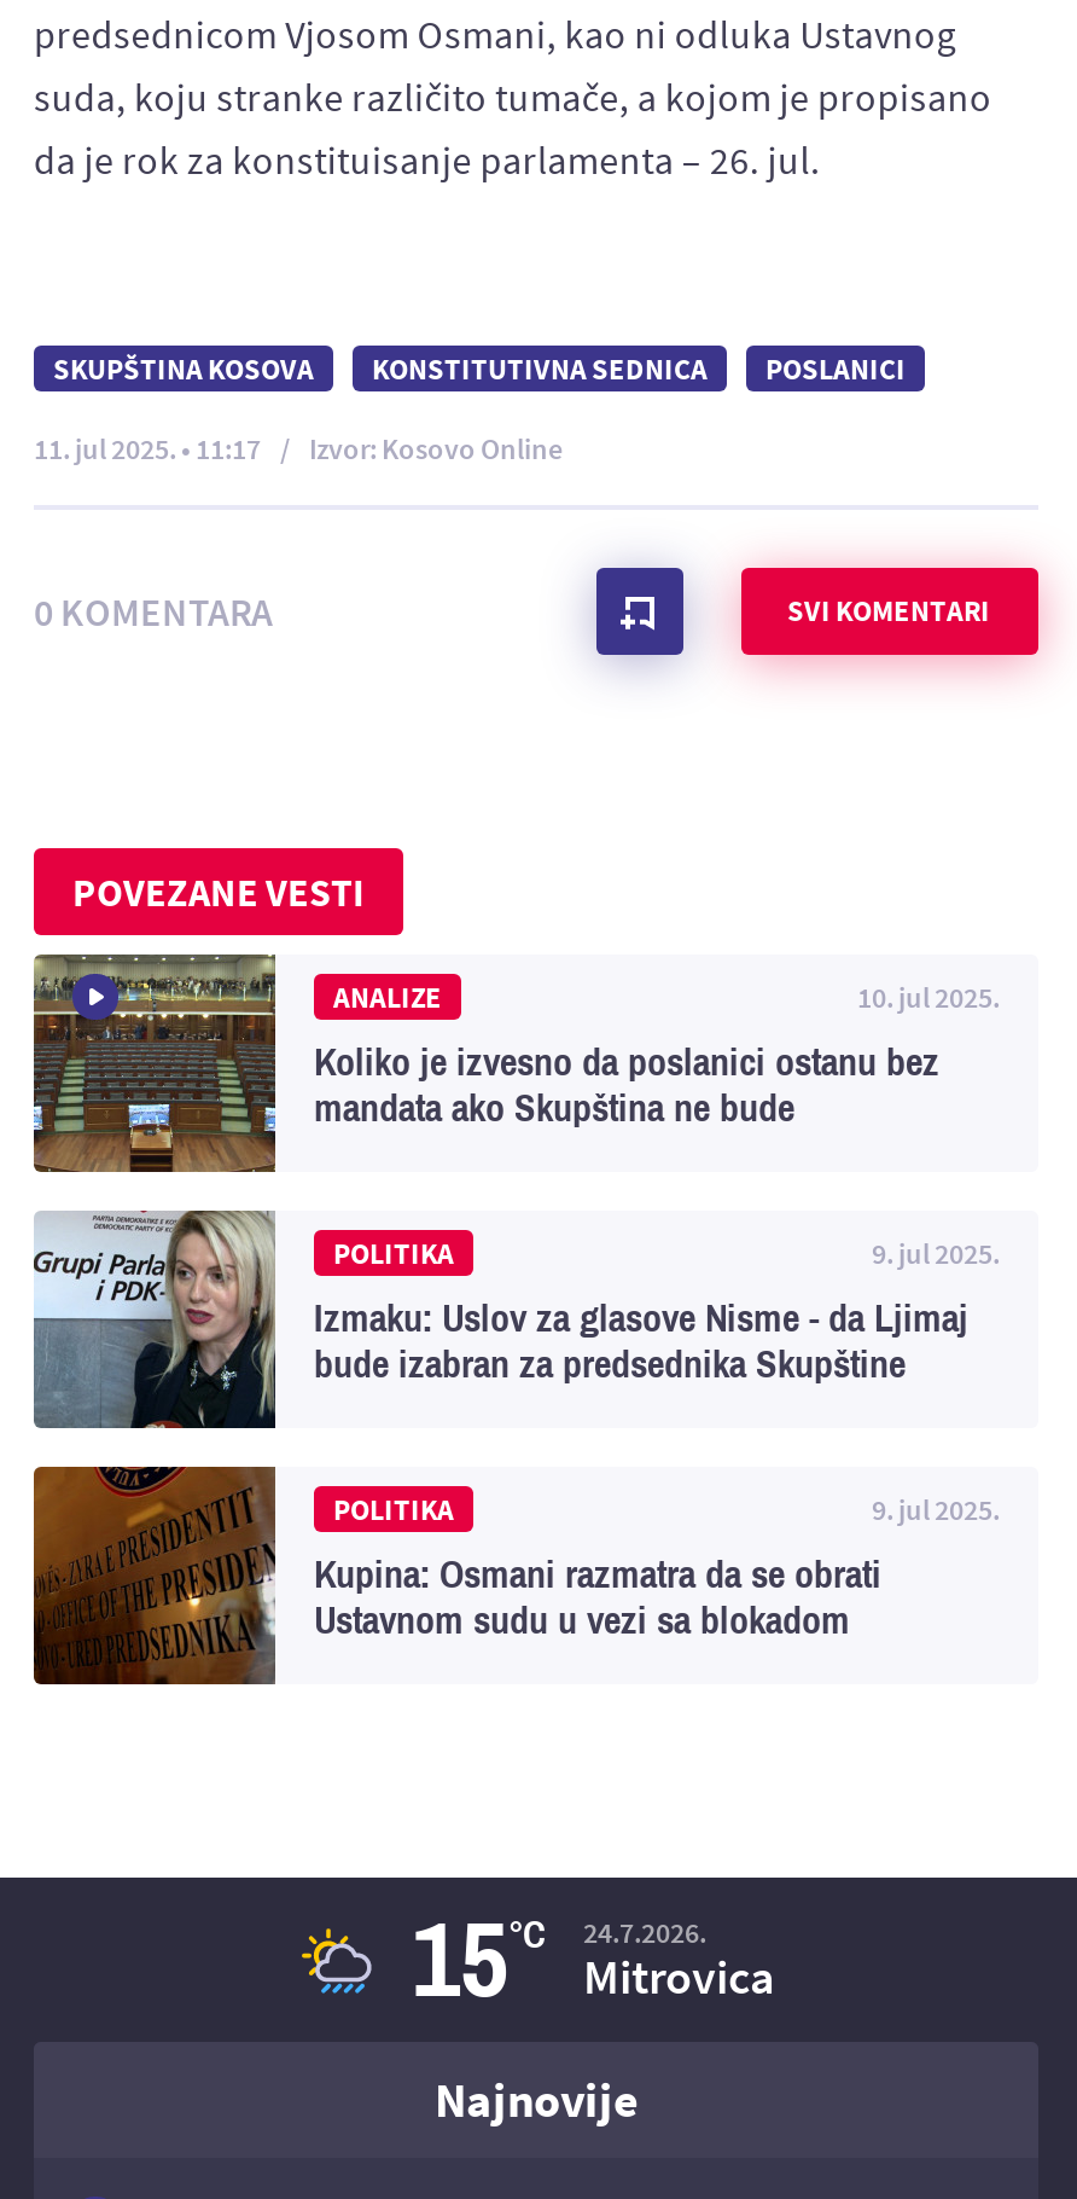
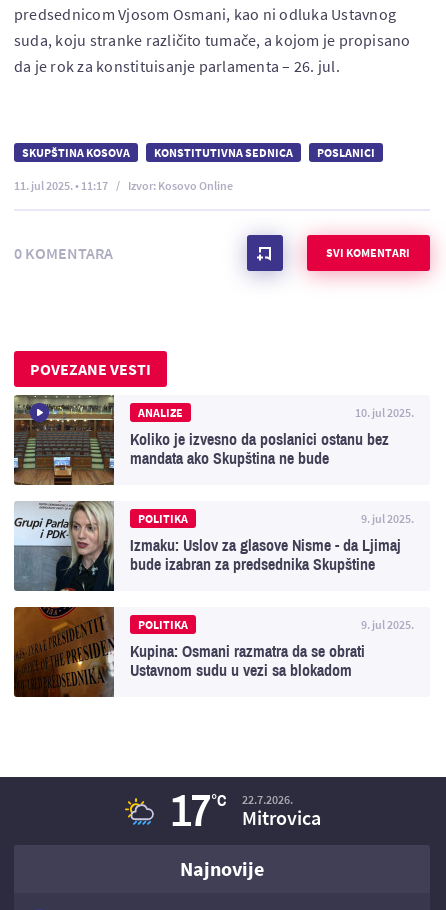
- 15°C
+ 17°C

- 24.7.2026.
+ 22.7.2026.
